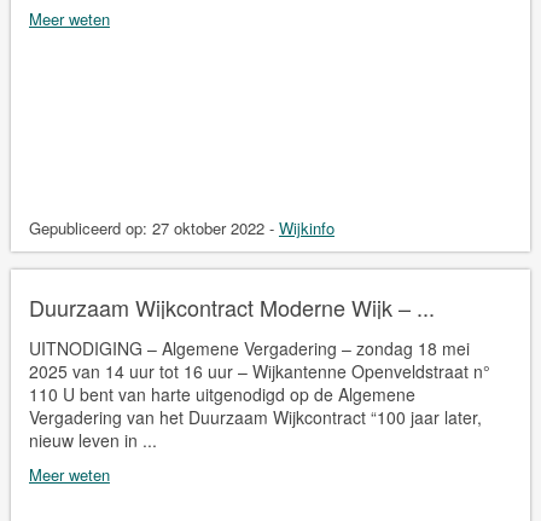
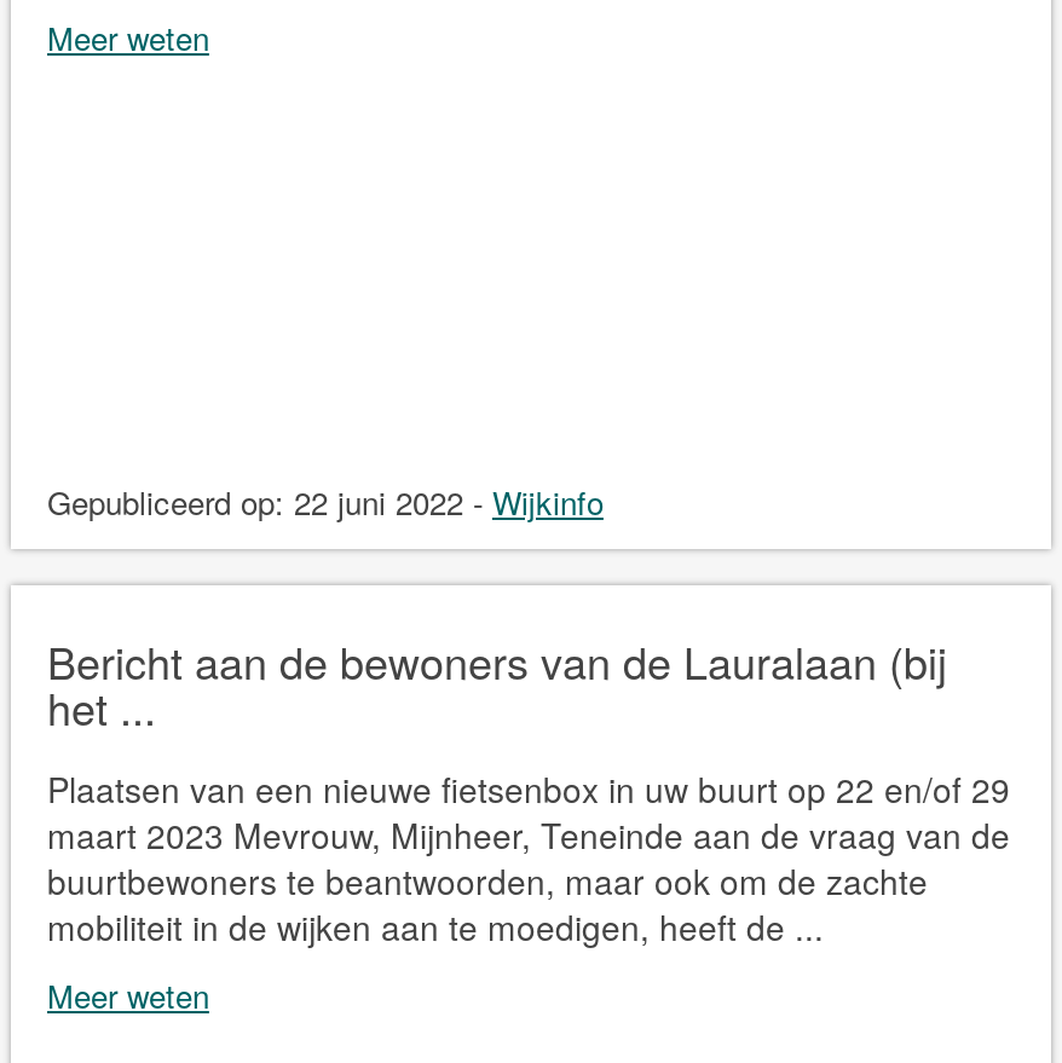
- Gepubliceerd op: 27 oktober 2022 - Wijkinfo
+ Gepubliceerd op: 22 juni 2022 - Wijkinfo

- Duurzaam Wijkcontract Moderne Wijk – ...
- UITNODIGING – Algemene Vergadering – zondag 18 mei
- 2025 van 14 uur tot 16 uur – Wijkantenne Openveldstraat n°
- 110 U bent van harte uitgenodigd op de Algemene
- Vergadering van het Duurzaam Wijkcontract “100 jaar later,
- nieuw leven in ...
+ Bericht aan de bewoners van de Lauralaan (bij
+ het ...
+ Plaatsen van een nieuwe fietsenbox in uw buurt op 22 en/of 29
+ maart 2023 Mevrouw, Mijnheer, Teneinde aan de vraag van de
+ buurtbewoners te beantwoorden, maar ook om de zachte
+ mobiliteit in de wijken aan te moedigen, heeft de ...
